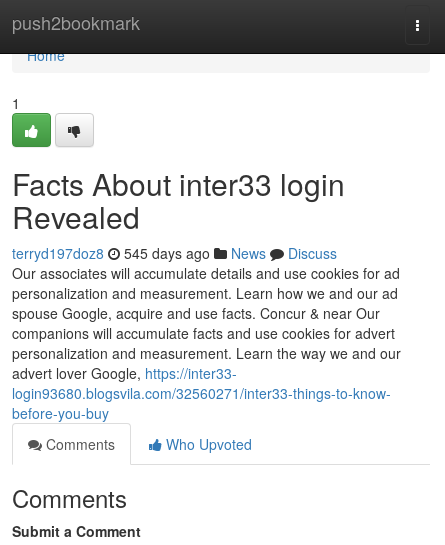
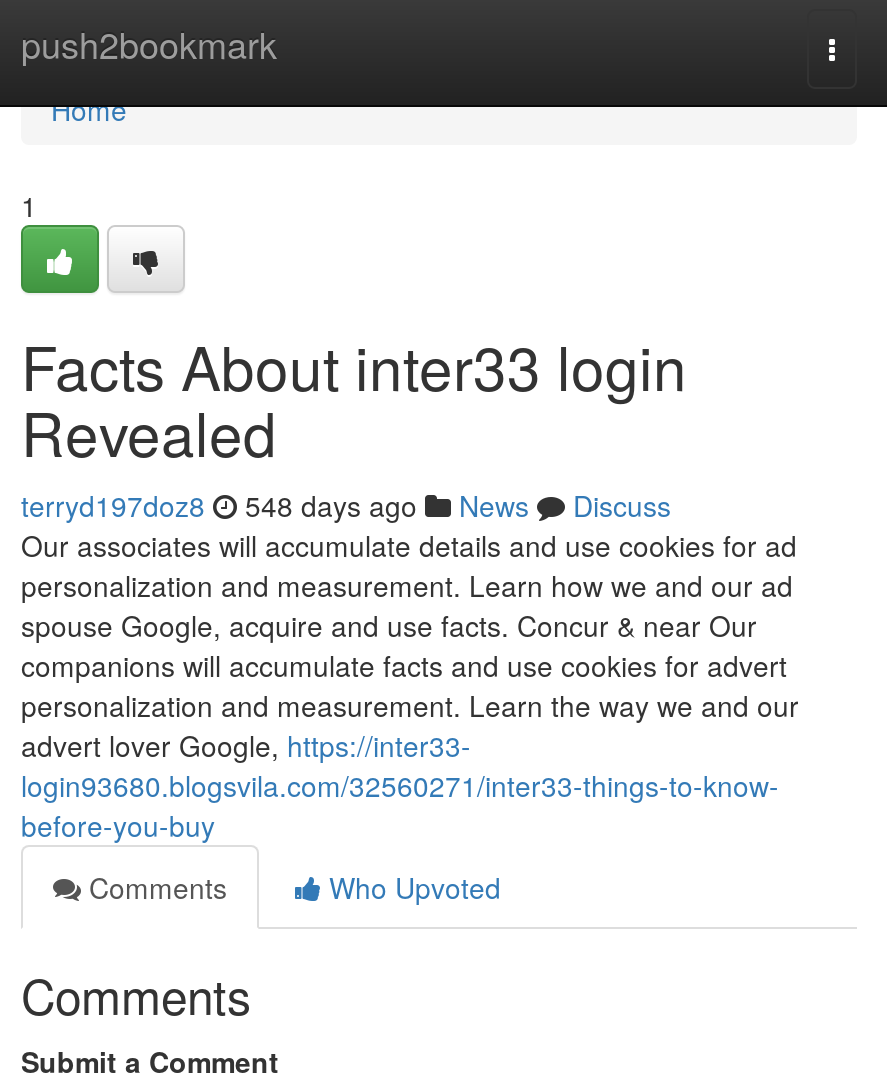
- terryd197doz8 545 days ago News Discuss
+ terryd197doz8 548 days ago News Discuss
